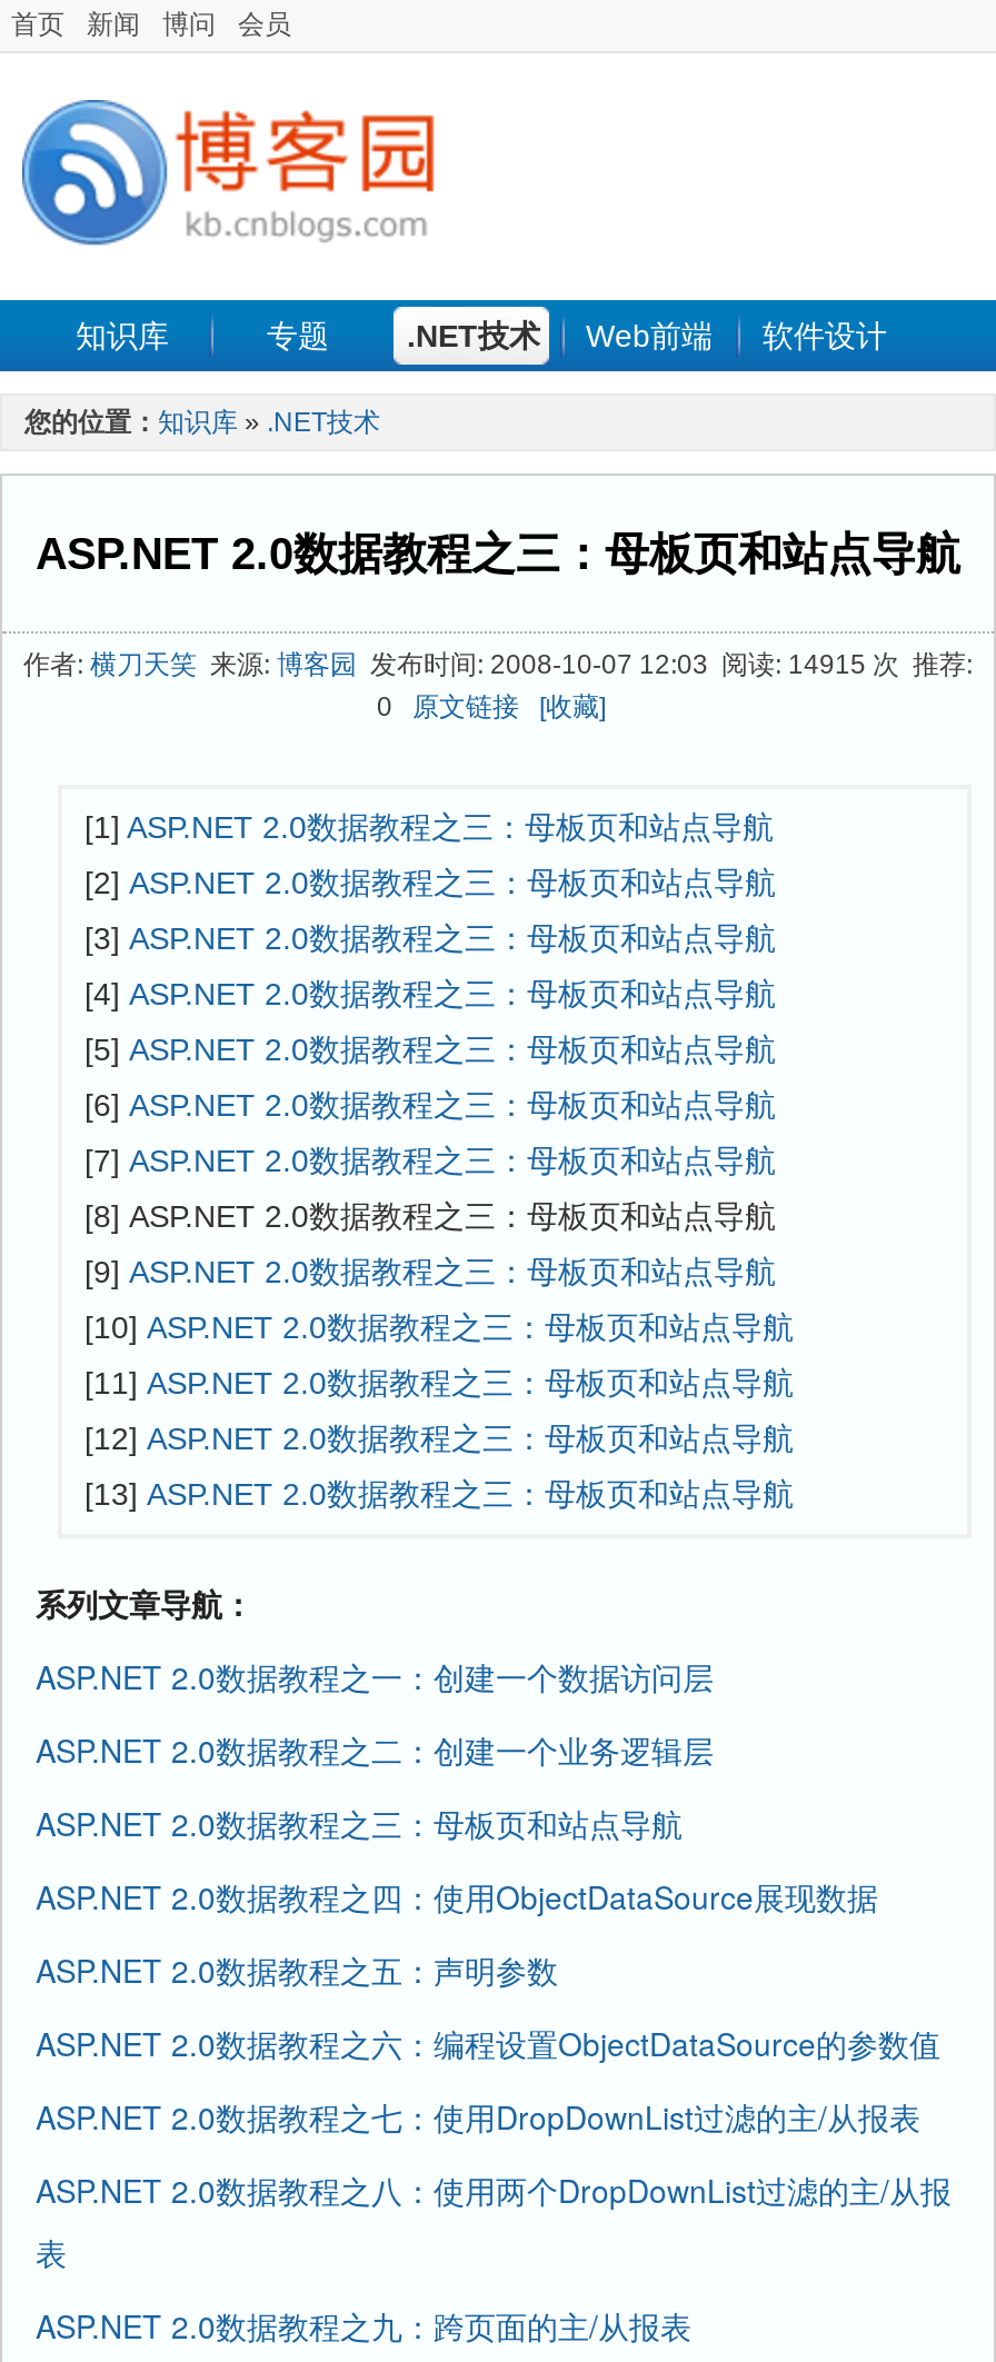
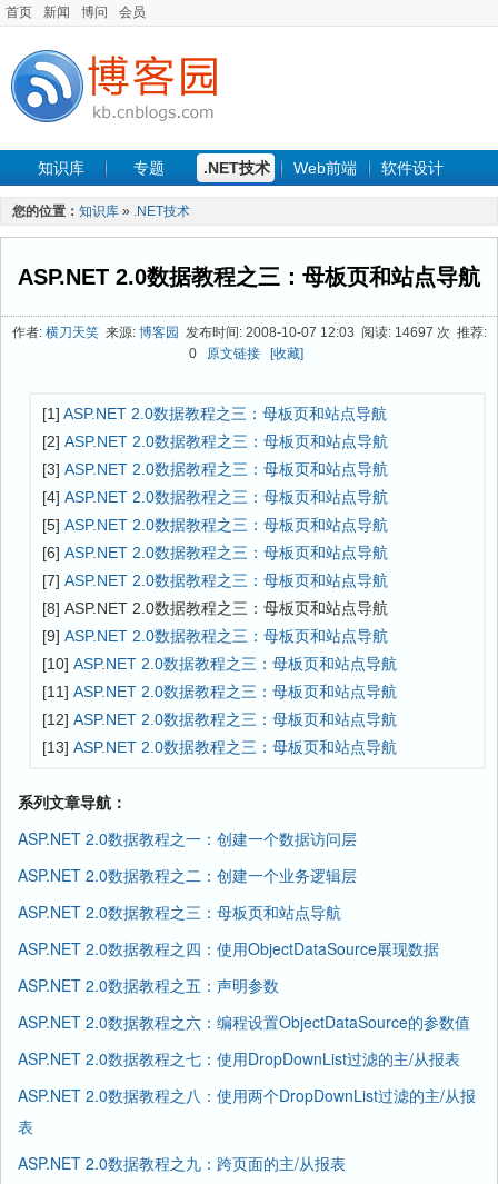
- 作者:横刀天笑来源:博客园发布时间: 2008-10-07 12:03 阅读: 14915 次 推荐:
+ 作者:横刀天笑来源:博客园发布时间: 2008-10-07 12:03 阅读: 14697 次 推荐:
